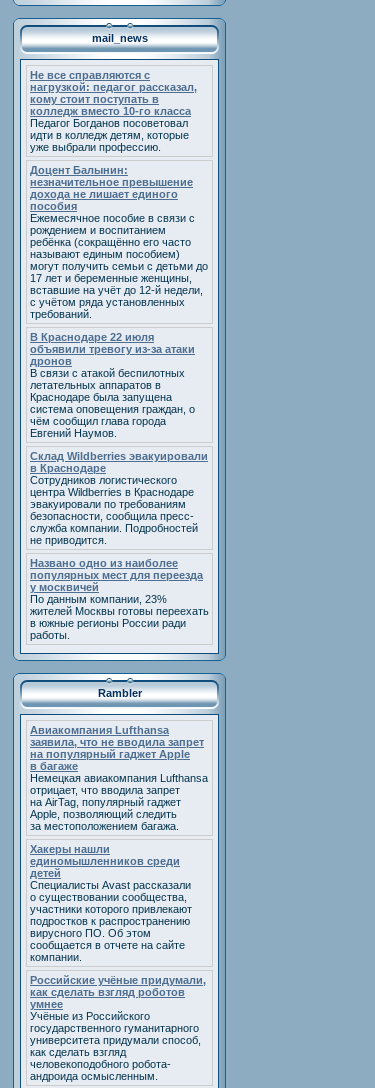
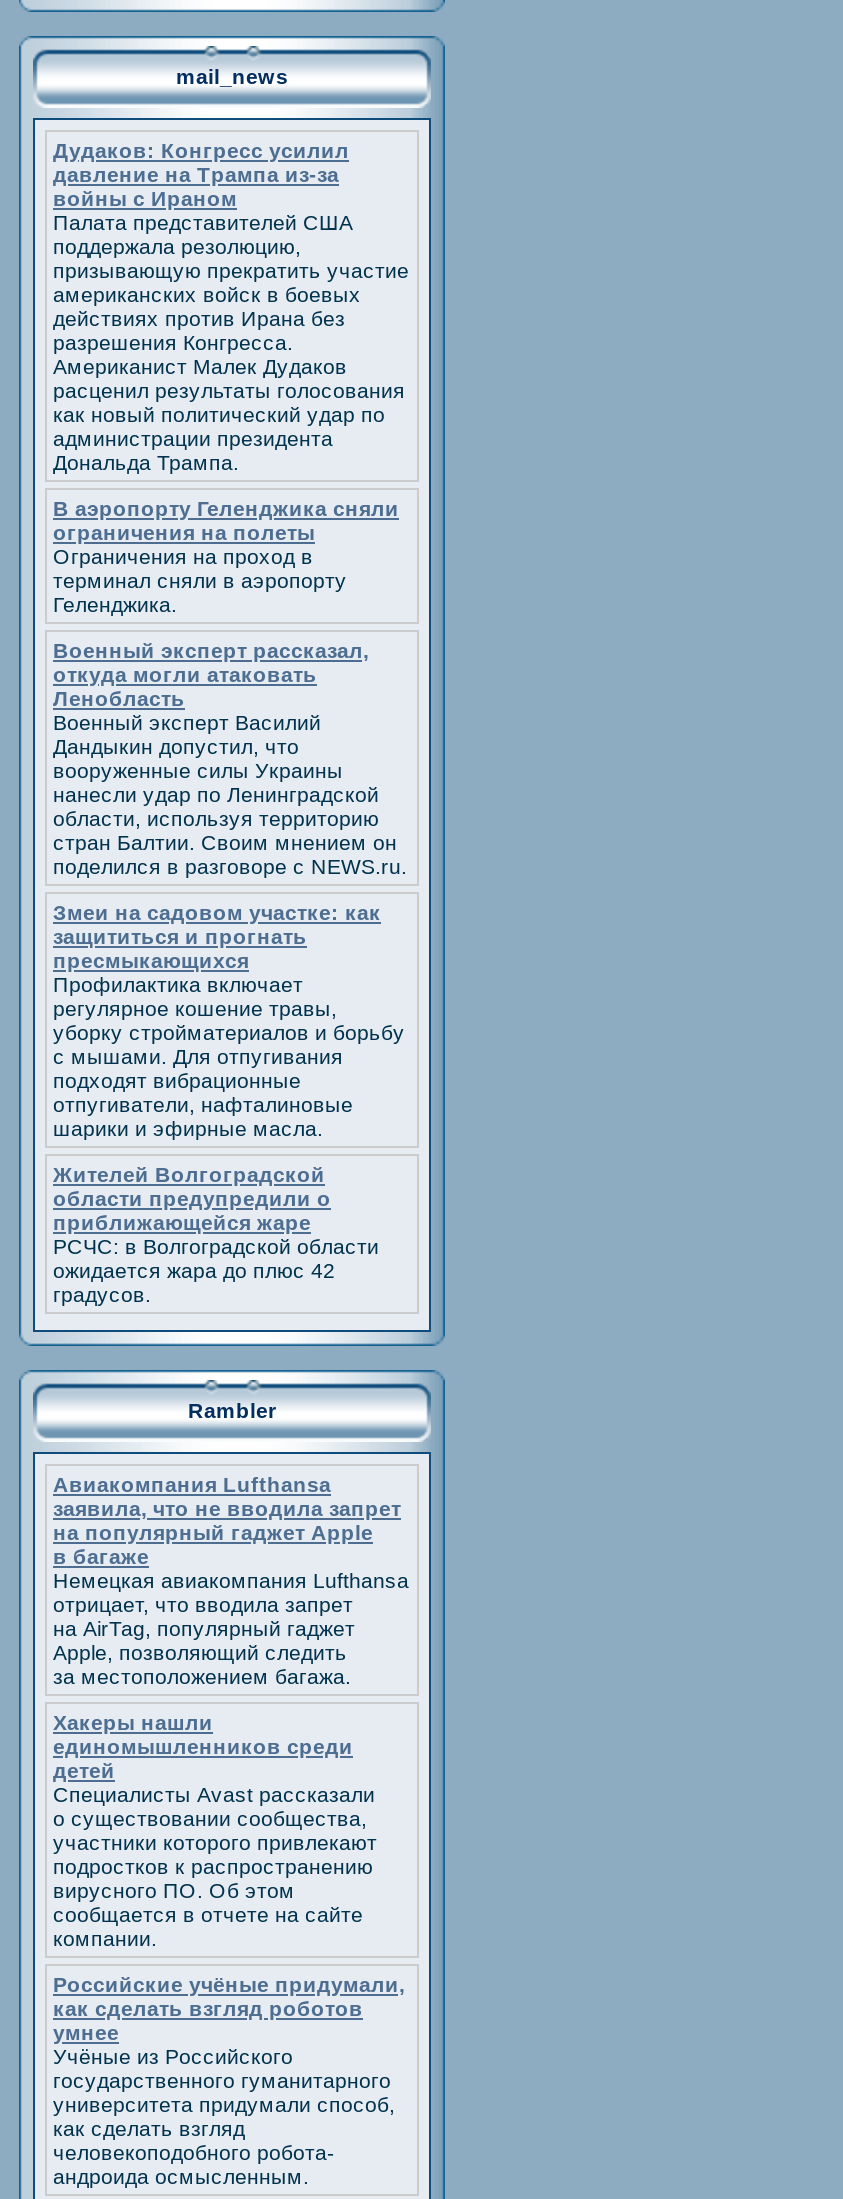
- Не все справляются с
- нагрузкой: педагог рассказал,
- кому стоит поступать в
- колледж вместо 10-го класса
- Педагог Богданов посоветовал
- идти в колледж детям, которые
- уже выбрали профессию.
+ Дудаков: Конгресс усилил
+ давление на Трампа из-за
+ войны с Ираном
+ Палата представителей США
+ поддержала резолюцию,
+ призывающую прекратить участие
+ американских войск в боевых
+ действиях против Ирана без
+ разрешения Конгресса.
+ Американист Малек Дудаков
+ расценил результаты голосования
+ как новый политический удар по
+ администрации президента
+ Дональда Трампа.

- Доцент Балынин:
- незначительное превышение
- дохода не лишает единого
- пособия
- Ежемесячное пособие в связи с
- рождением и воспитанием
- ребёнка (сокращённо его часто
- называют единым пособием)
- могут получить семьи с детьми до
- 17 лет и беременные женщины,
- вставшие на учёт до 12-й недели,
- с учётом ряда установленных
- требований.
+ В аэропорту Геленджика сняли
+ ограничения на полеты
+ Ограничения на проход в
+ терминал сняли в аэропорту
+ Геленджика.

- В Краснодаре 22 июля
- объявили тревогу из-за атаки
- дронов
- В связи с атакой беспилотных
- летательных аппаратов в
- Краснодаре была запущена
- система оповещения граждан, о
- чём сообщил глава города
- Евгений Наумов.
+ Военный эксперт рассказал,
+ откуда могли атаковать
+ Ленобласть
+ Военный эксперт Василий
+ Дандыкин допустил, что
+ вооруженные силы Украины
+ нанесли удар по Ленинградской
+ области, используя территорию
+ стран Балтии. Своим мнением он
+ поделился в разговоре с NEWS.ru.

- Склад Wildberries эвакуировали
- в Краснодаре
- Сотрудников логистического
- центра Wildberries в Краснодаре
- эвакуировали по требованиям
- безопасности, сообщила пресс-
- служба компании. Подробностей
- не приводится.
+ Змеи на садовом участке: как
+ защититься и прогнать
+ пресмыкающихся
+ Профилактика включает
+ регулярное кошение травы,
+ уборку стройматериалов и борьбу
+ с мышами. Для отпугивания
+ подходят вибрационные
+ отпугиватели, нафталиновые
+ шарики и эфирные масла.

- Названо одно из наиболее
- популярных мест для переезда
- у москвичей
- По данным компании, 23%
- жителей Москвы готовы переехать
- в южные регионы России ради
- работы.
+ Жителей Волгоградской
+ области предупредили о
+ приближающейся жаре
+ РСЧС: в Волгоградской области
+ ожидается жара до плюс 42
+ градусов.
